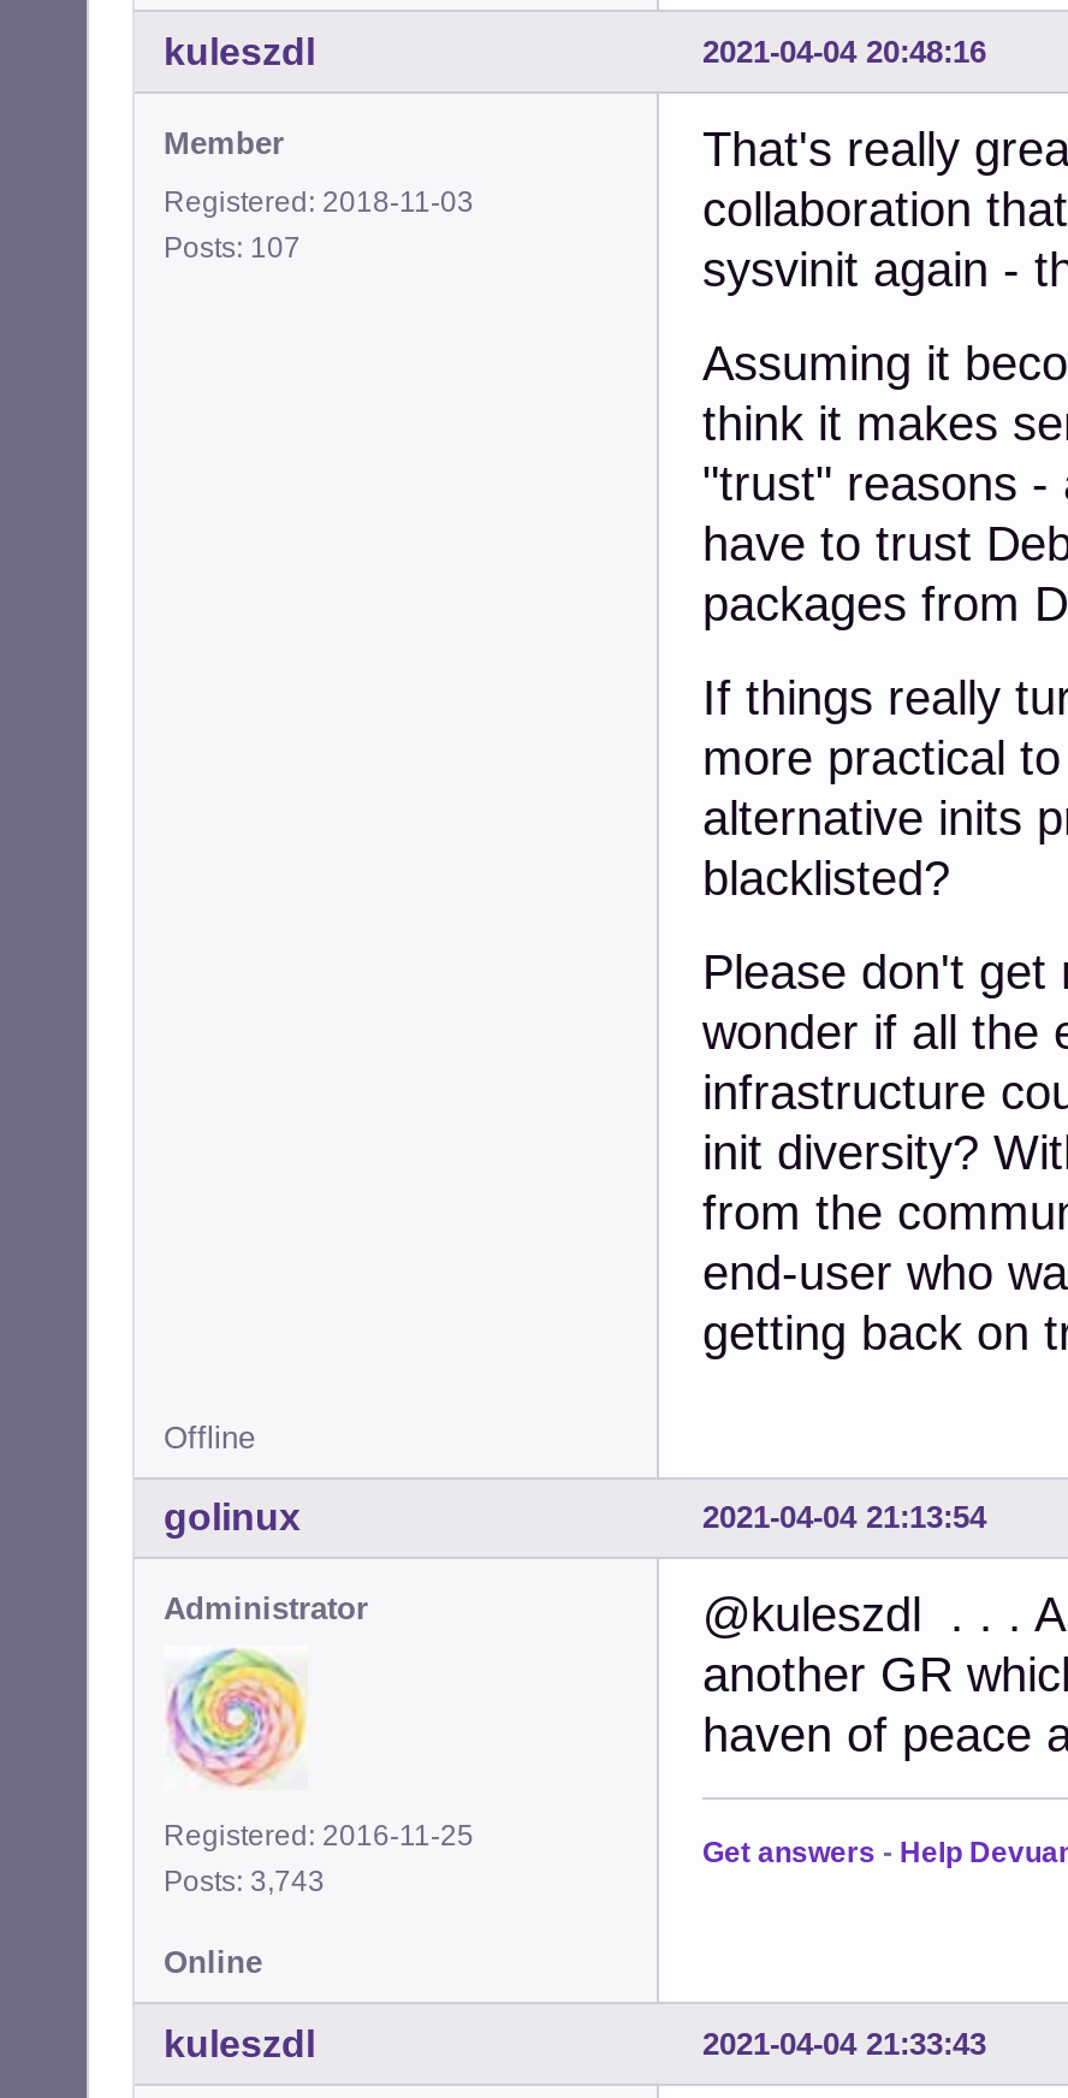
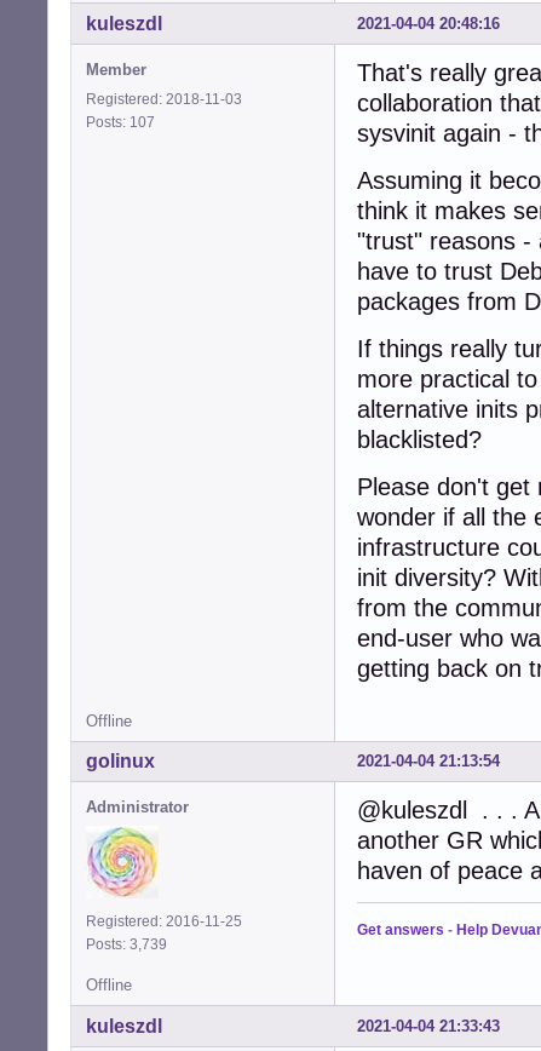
- Posts: 3,743
+ Posts: 3,739

- Online
+ Offline
